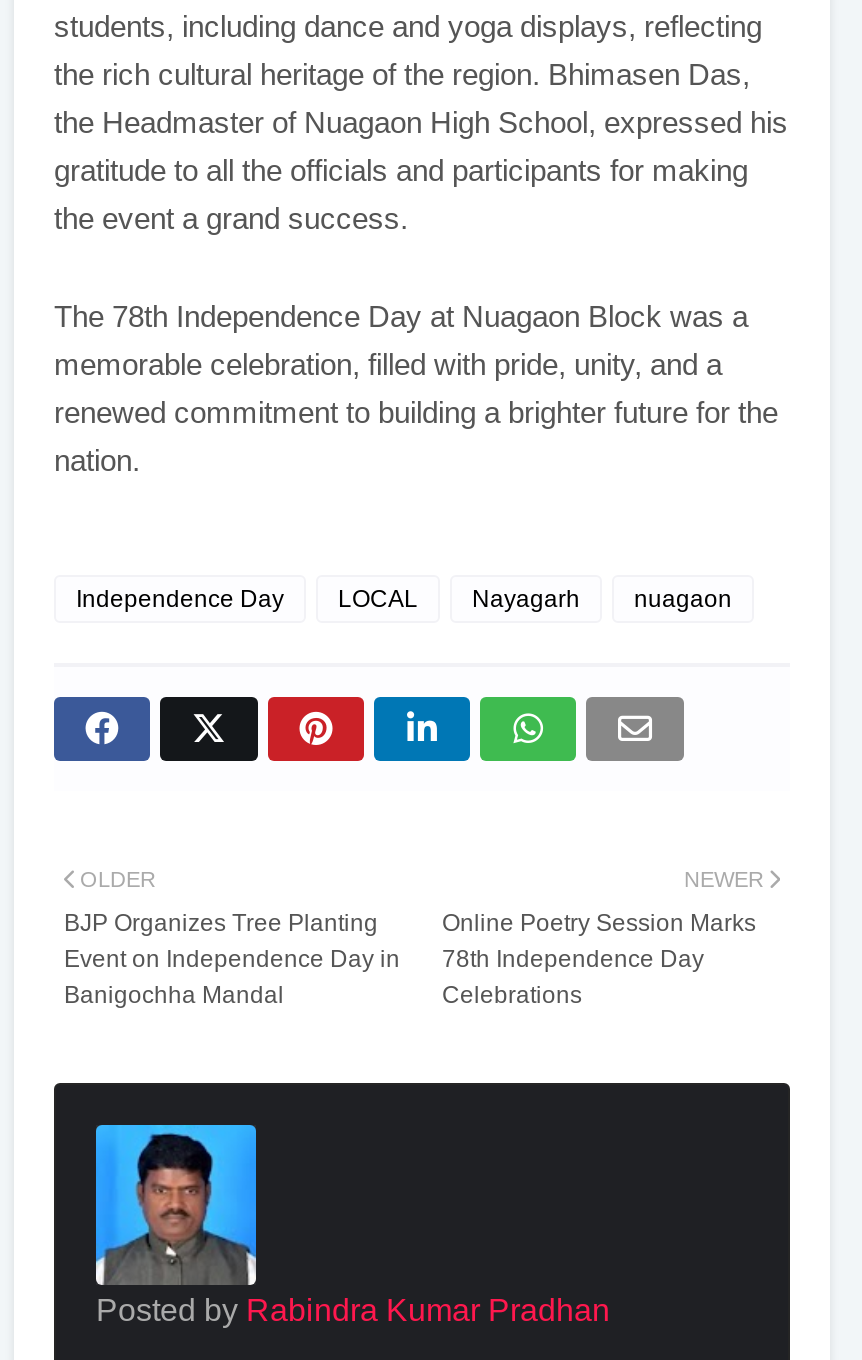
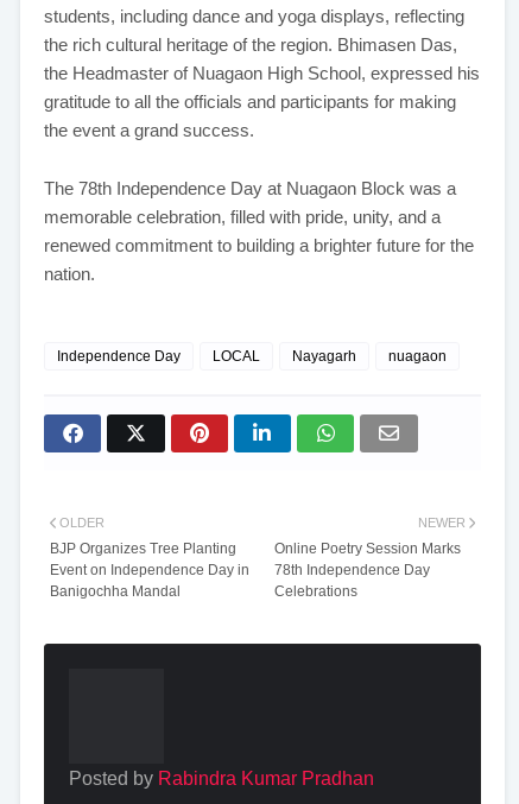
- [image]
